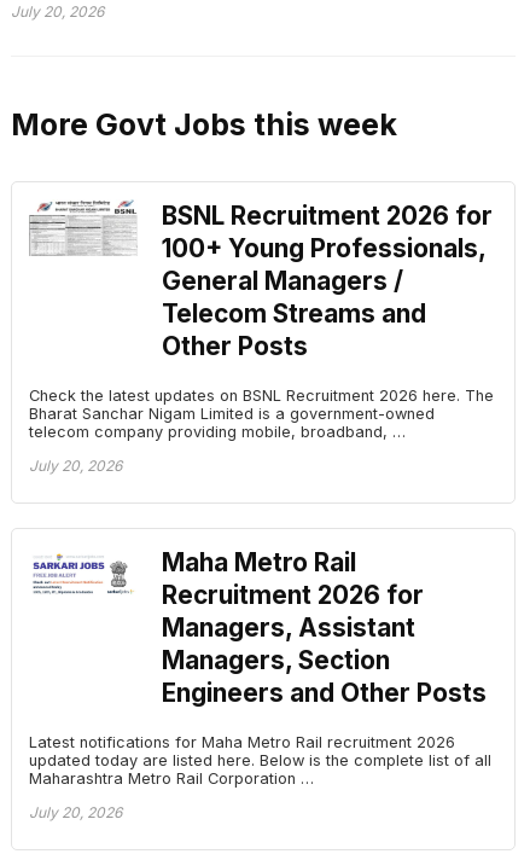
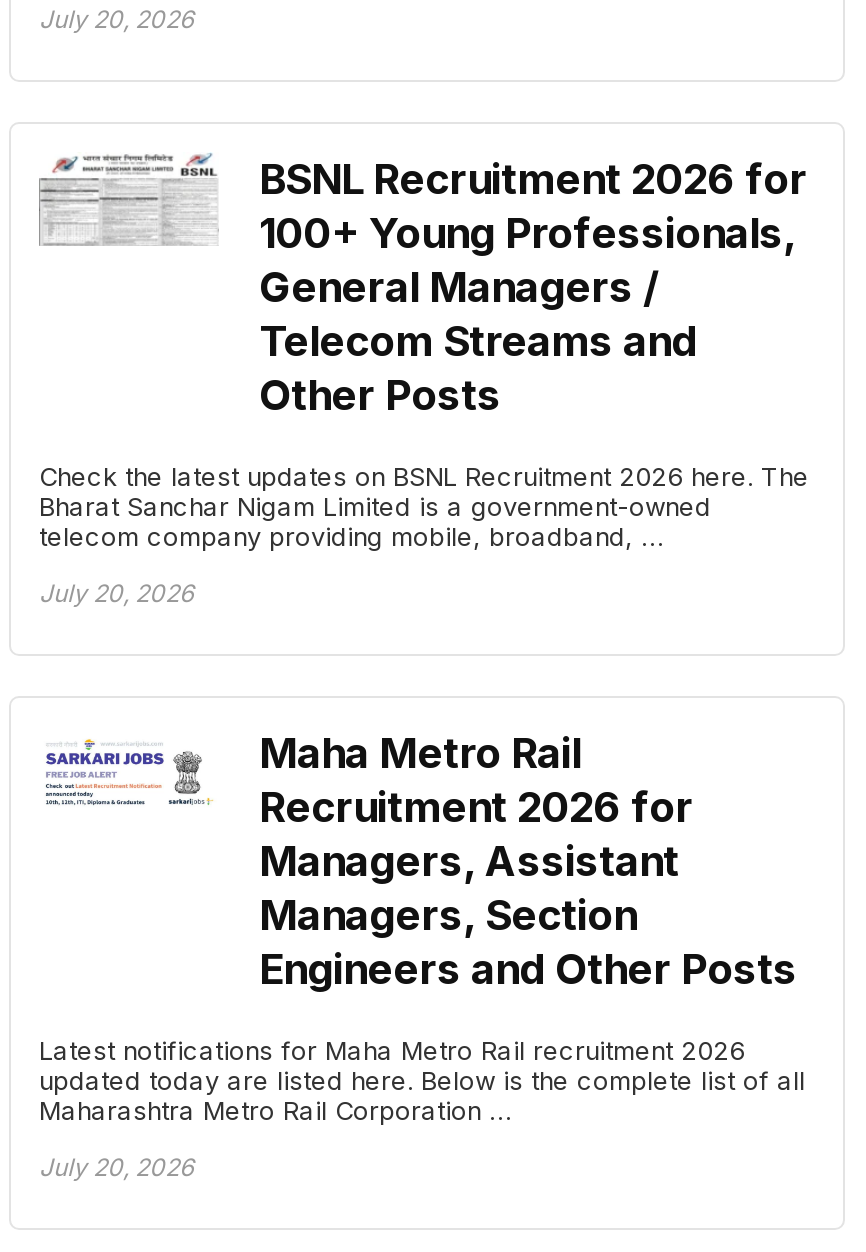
- More Govt Jobs this week
